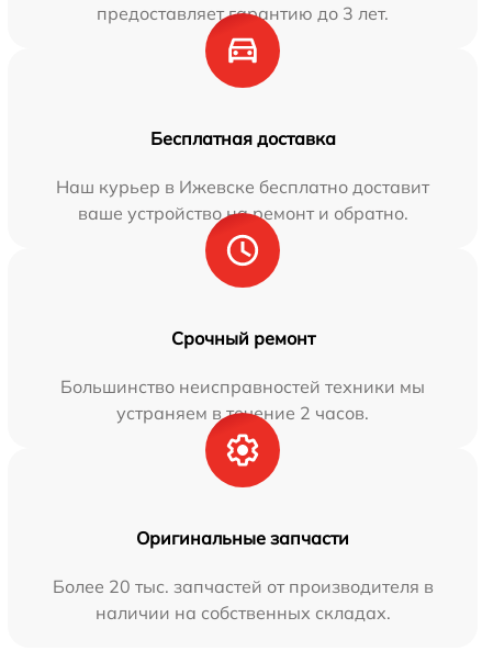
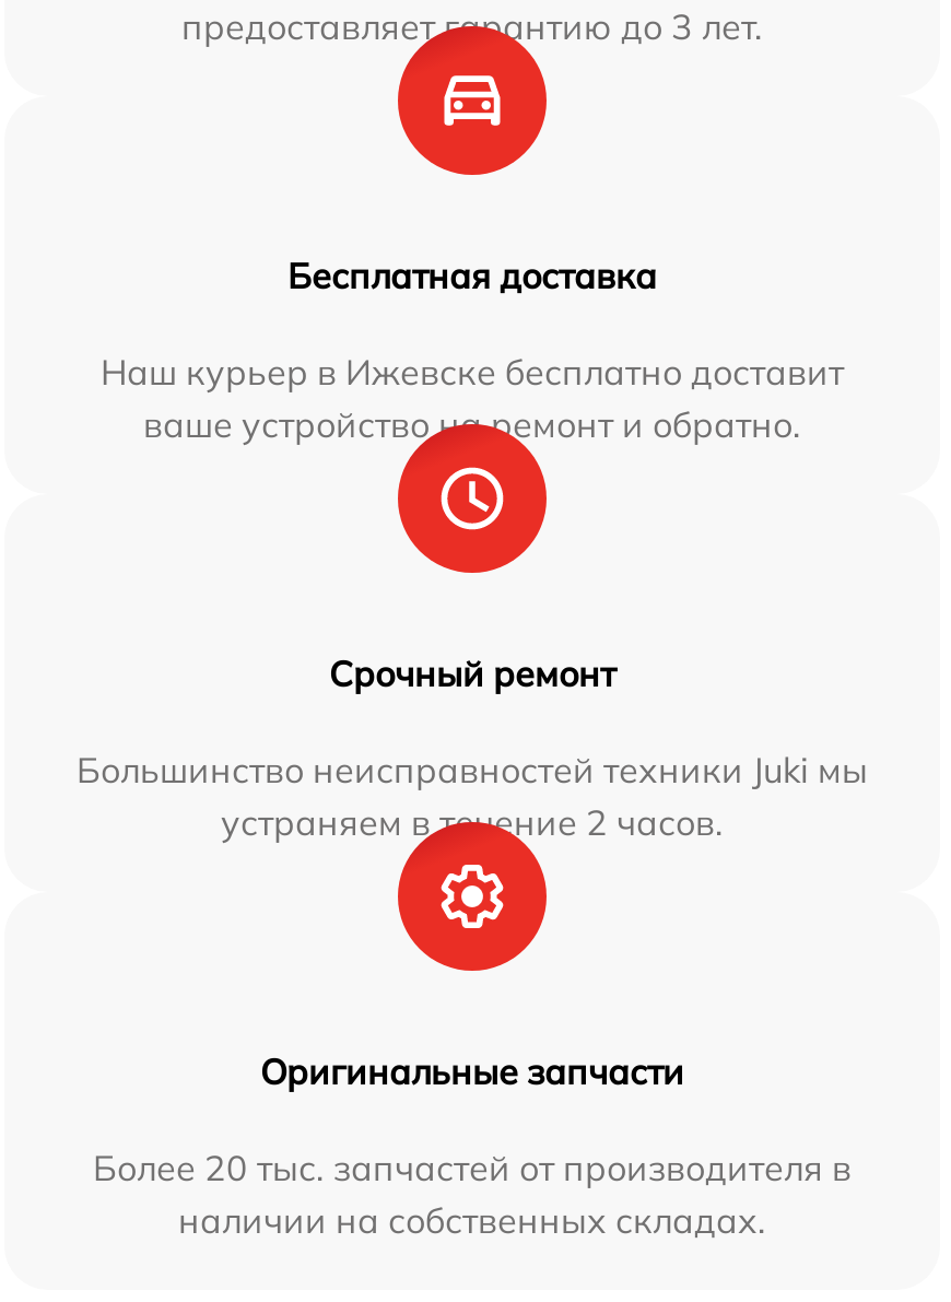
- Большинство неисправностей техники мы
+ Большинство неисправностей техники Juki мы
